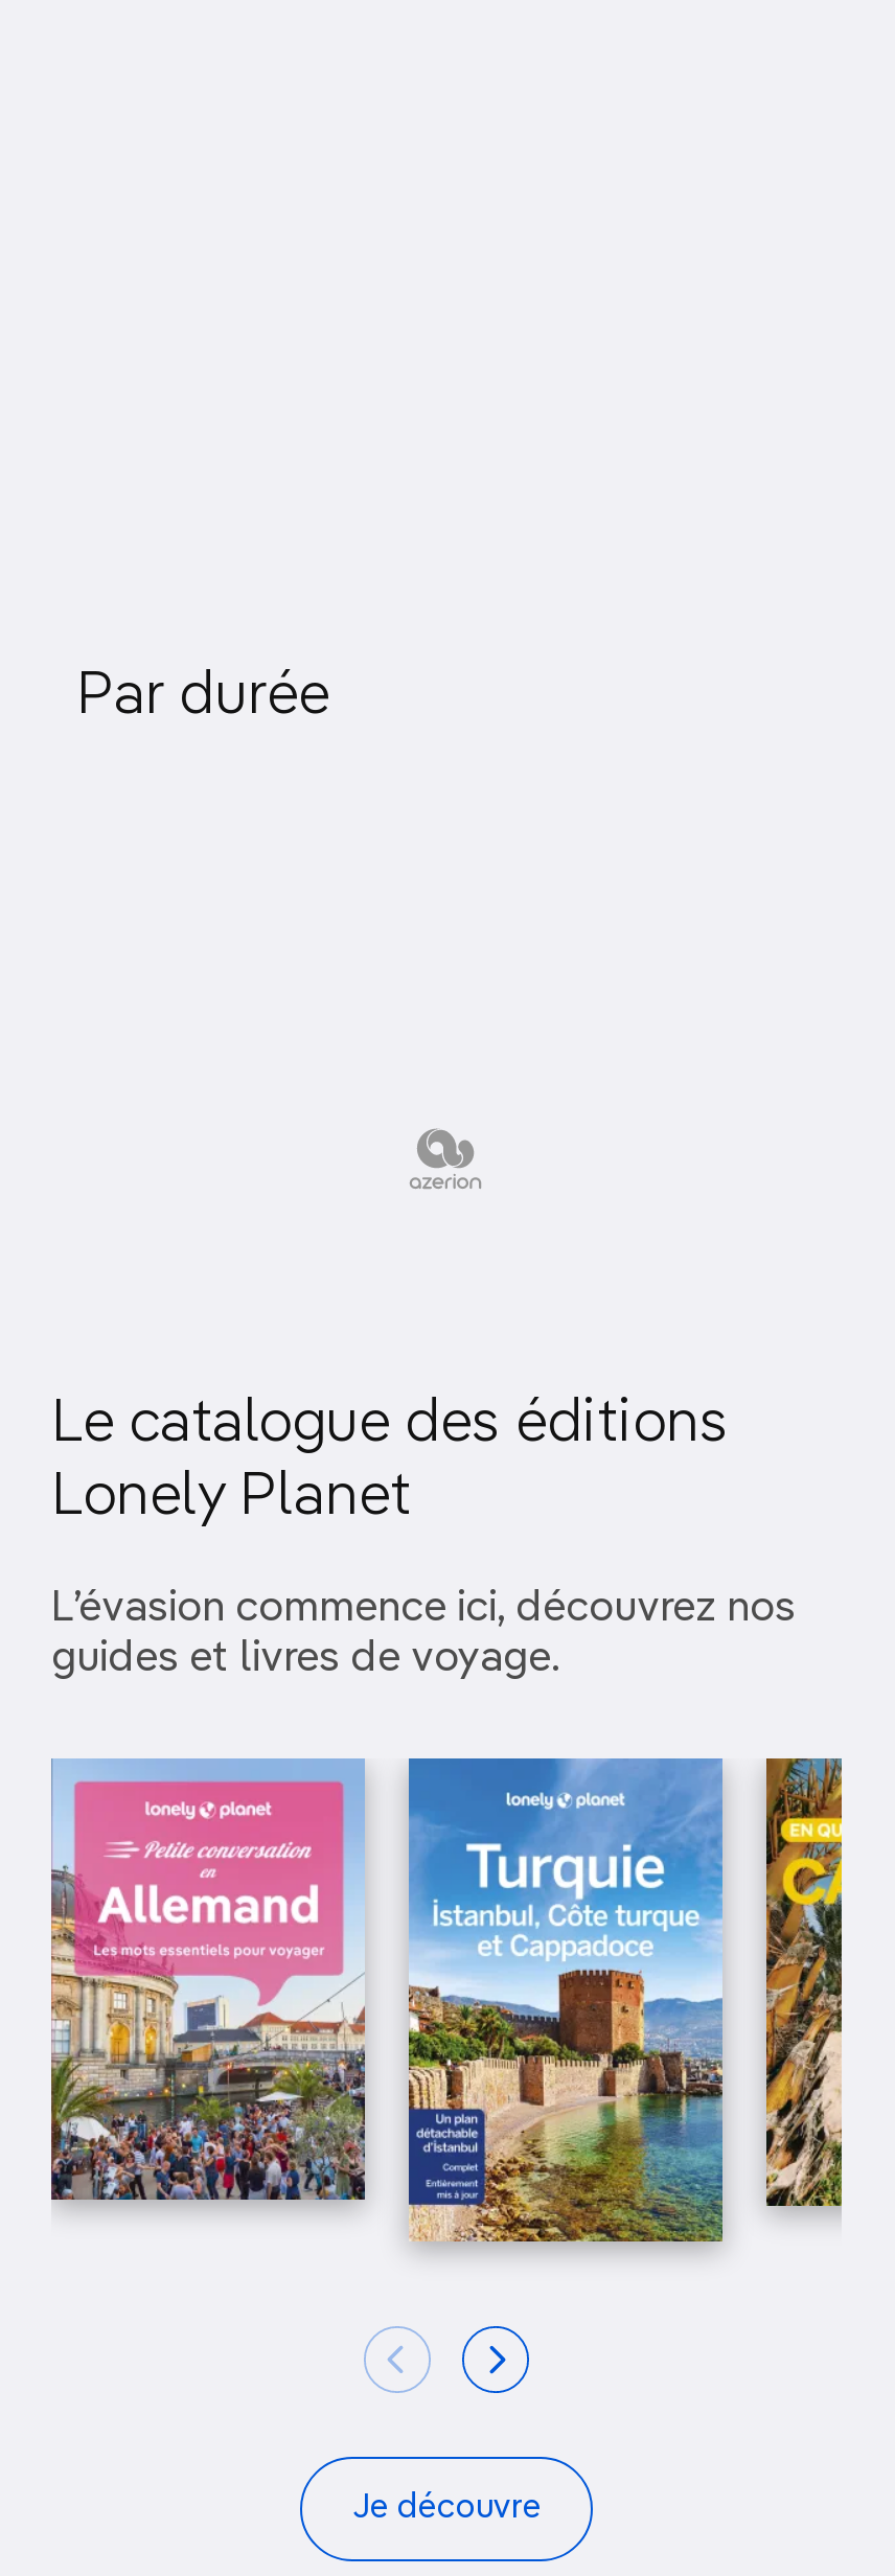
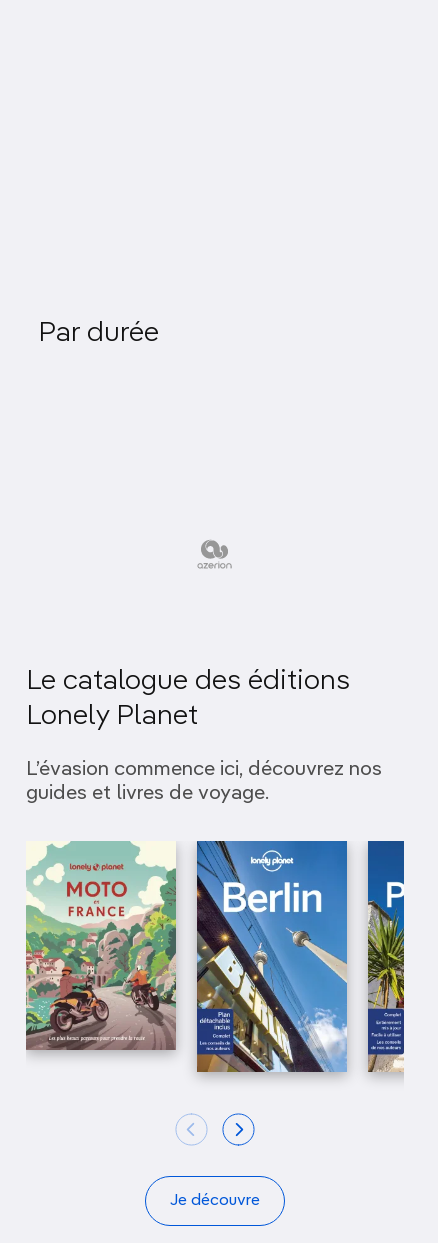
- [image]
+ [image]

- [image]
+ [image]

- [image]
+ [image]
